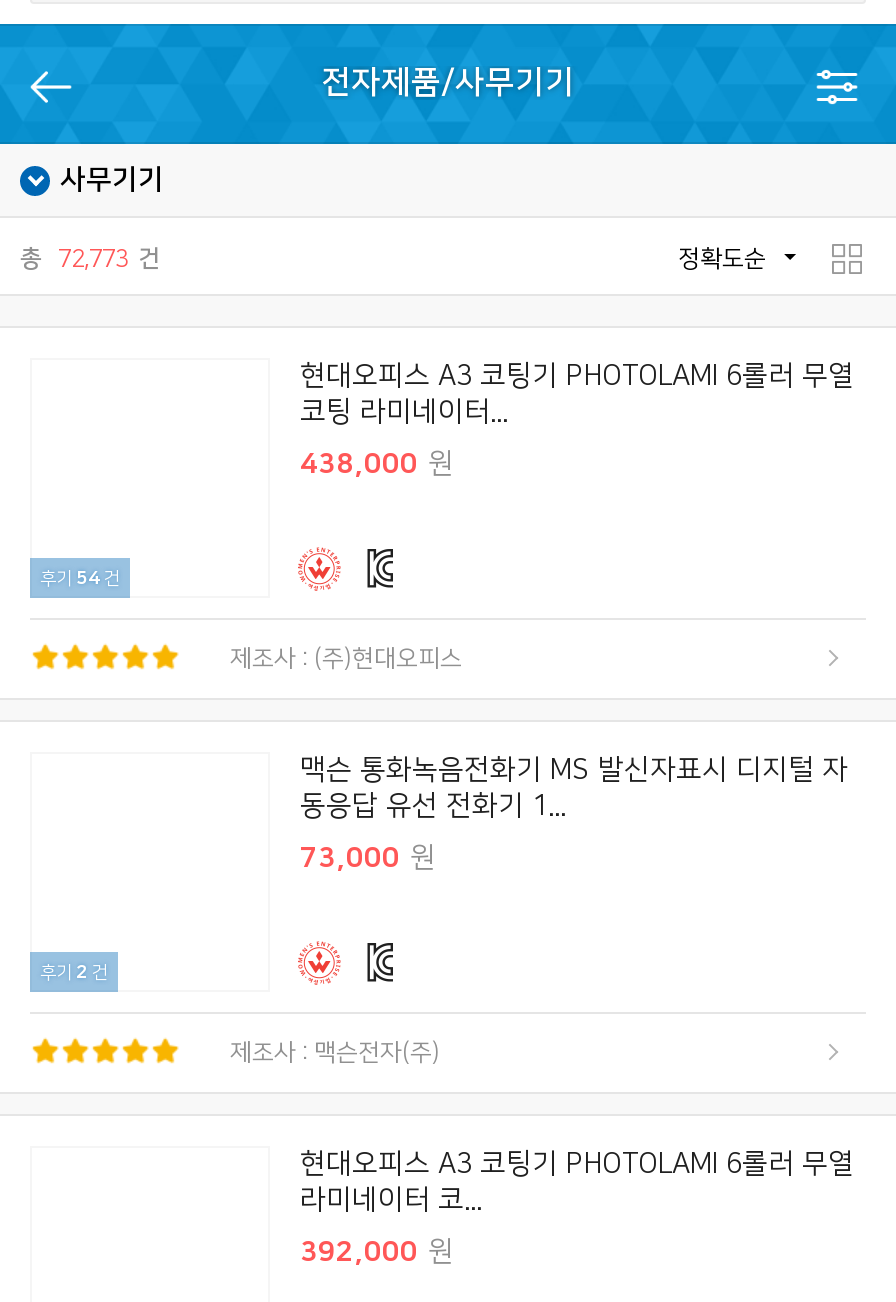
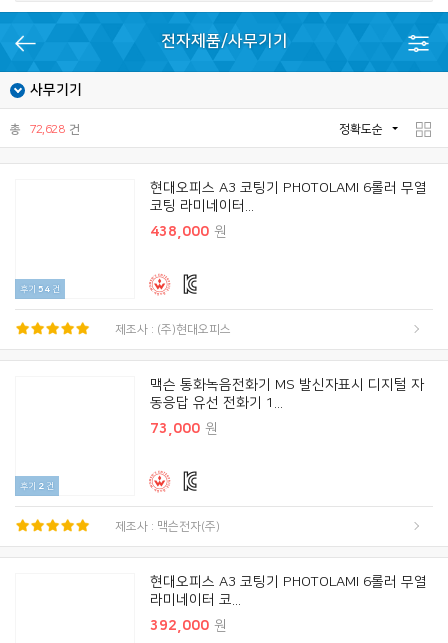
- 총 72,773 건
+ 총 72,628 건
